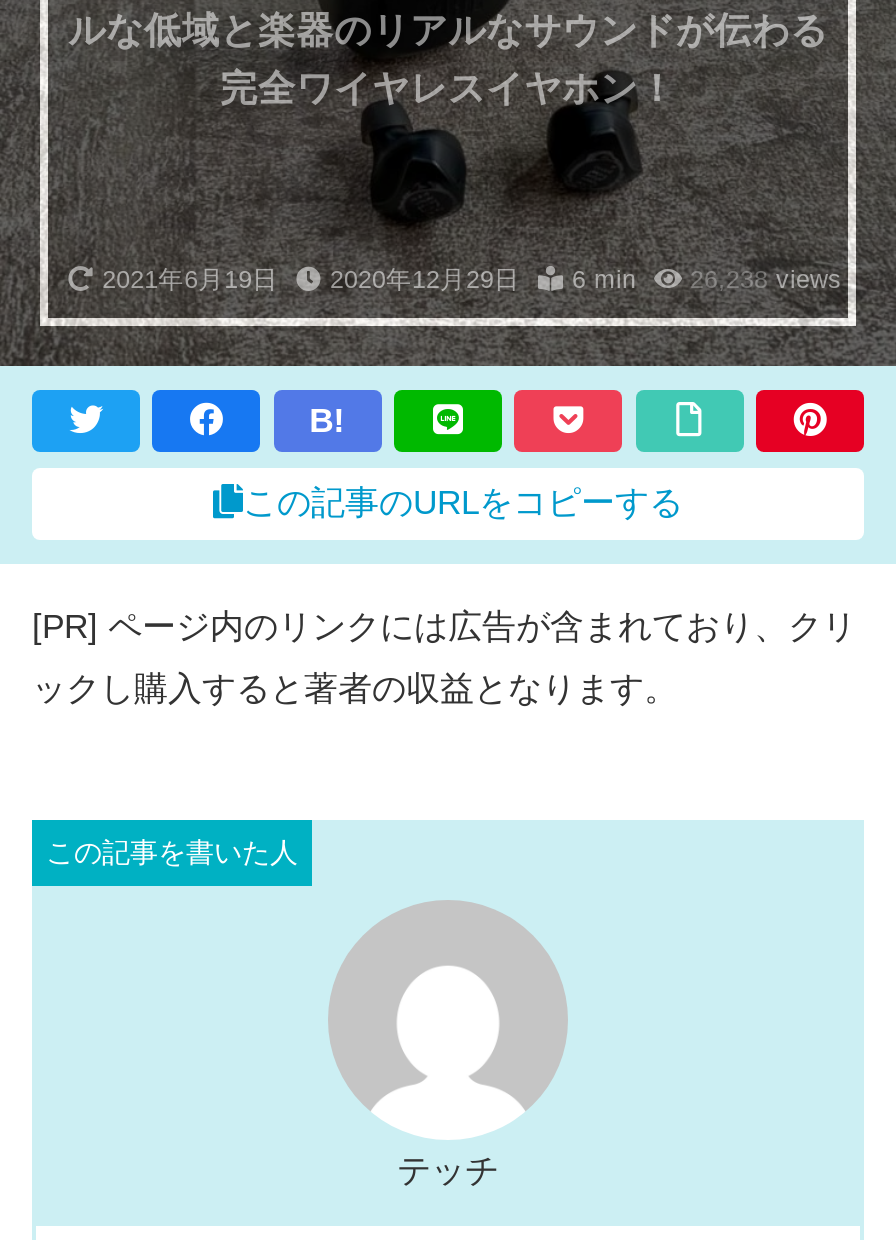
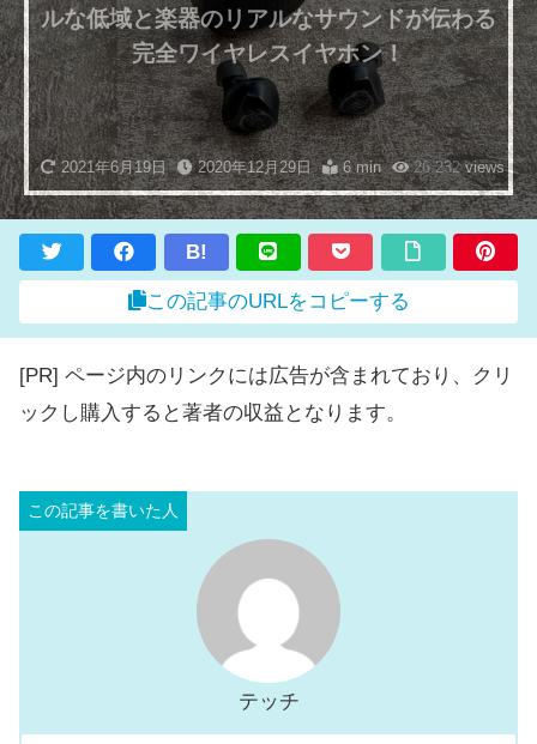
- 2021年6月19日 2020年12月29日 6 min 26,238 views
+ 2021年6月19日 2020年12月29日 6 min 26,232 views
